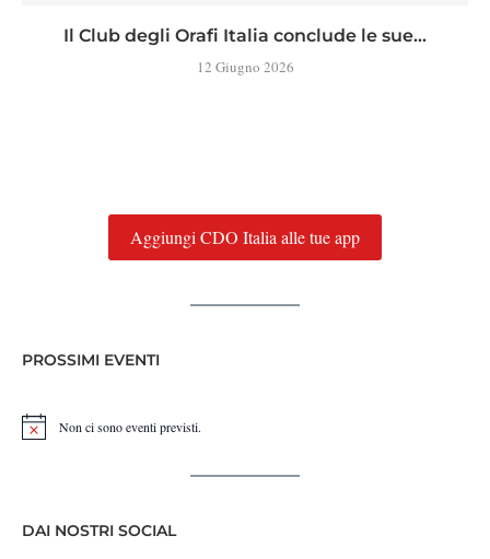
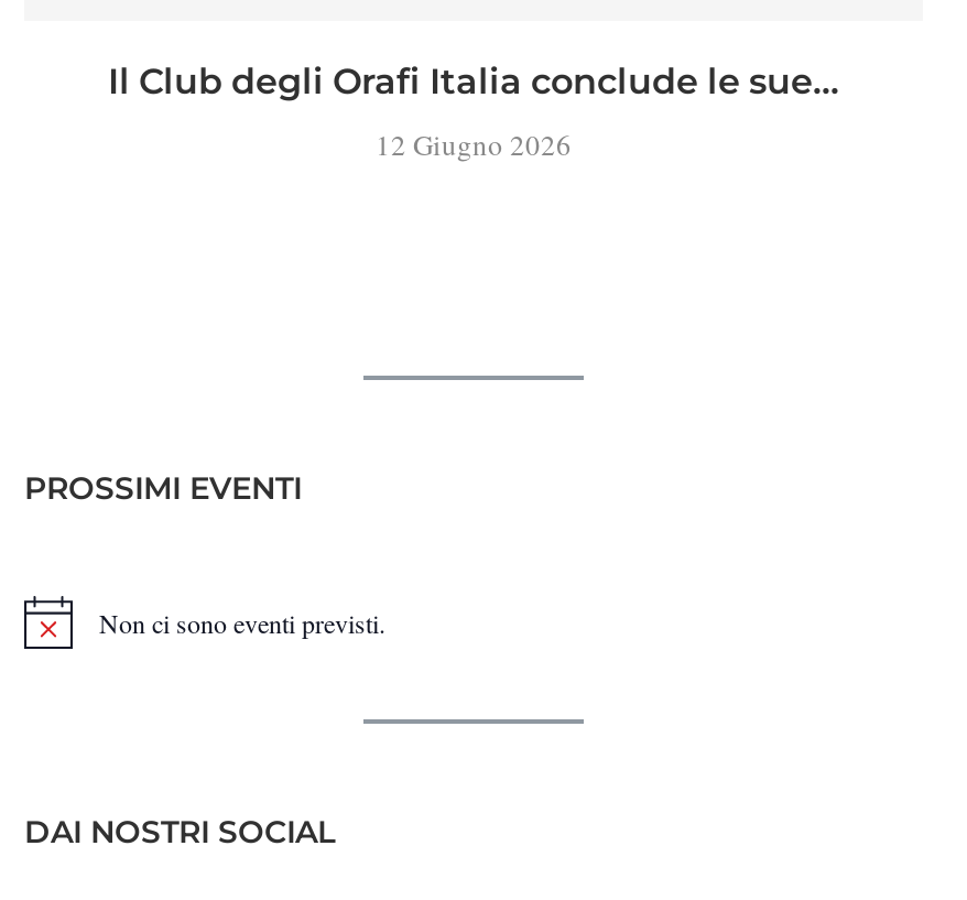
- Aggiungi CDO Italia alle tue app
